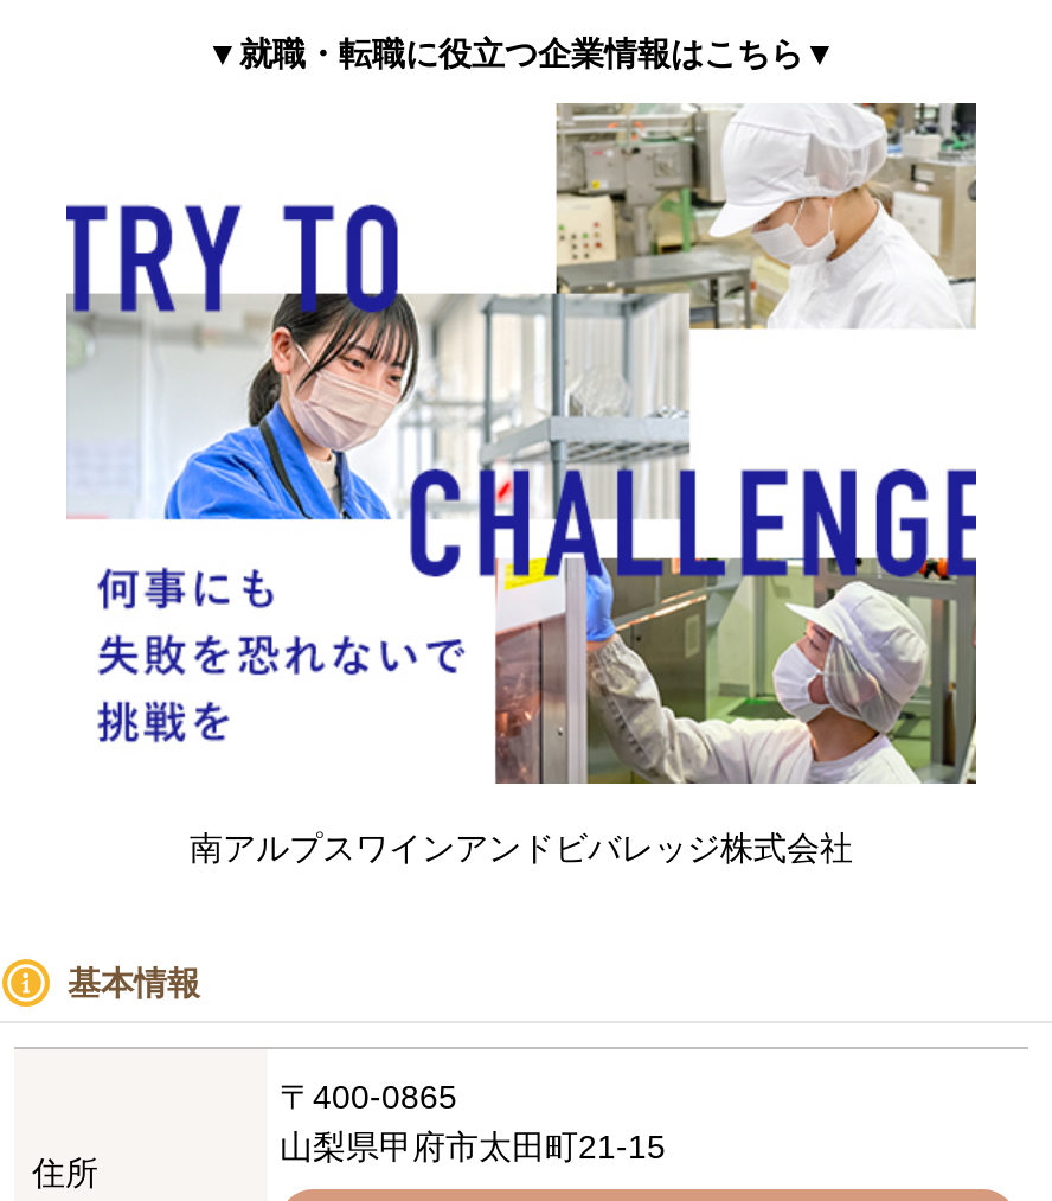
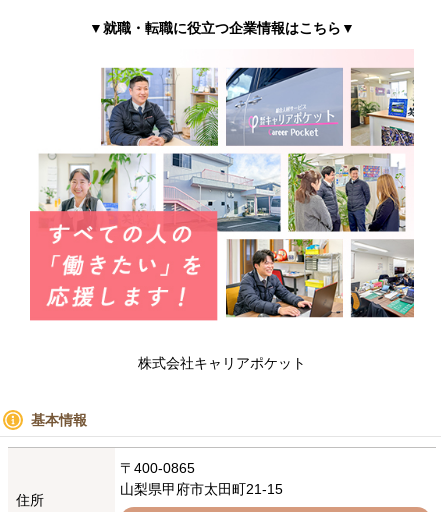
- [image]
- 南アルプスワインアンドビバレッジ株式会社
+ [image]
+ 株式会社キャリアポケット
